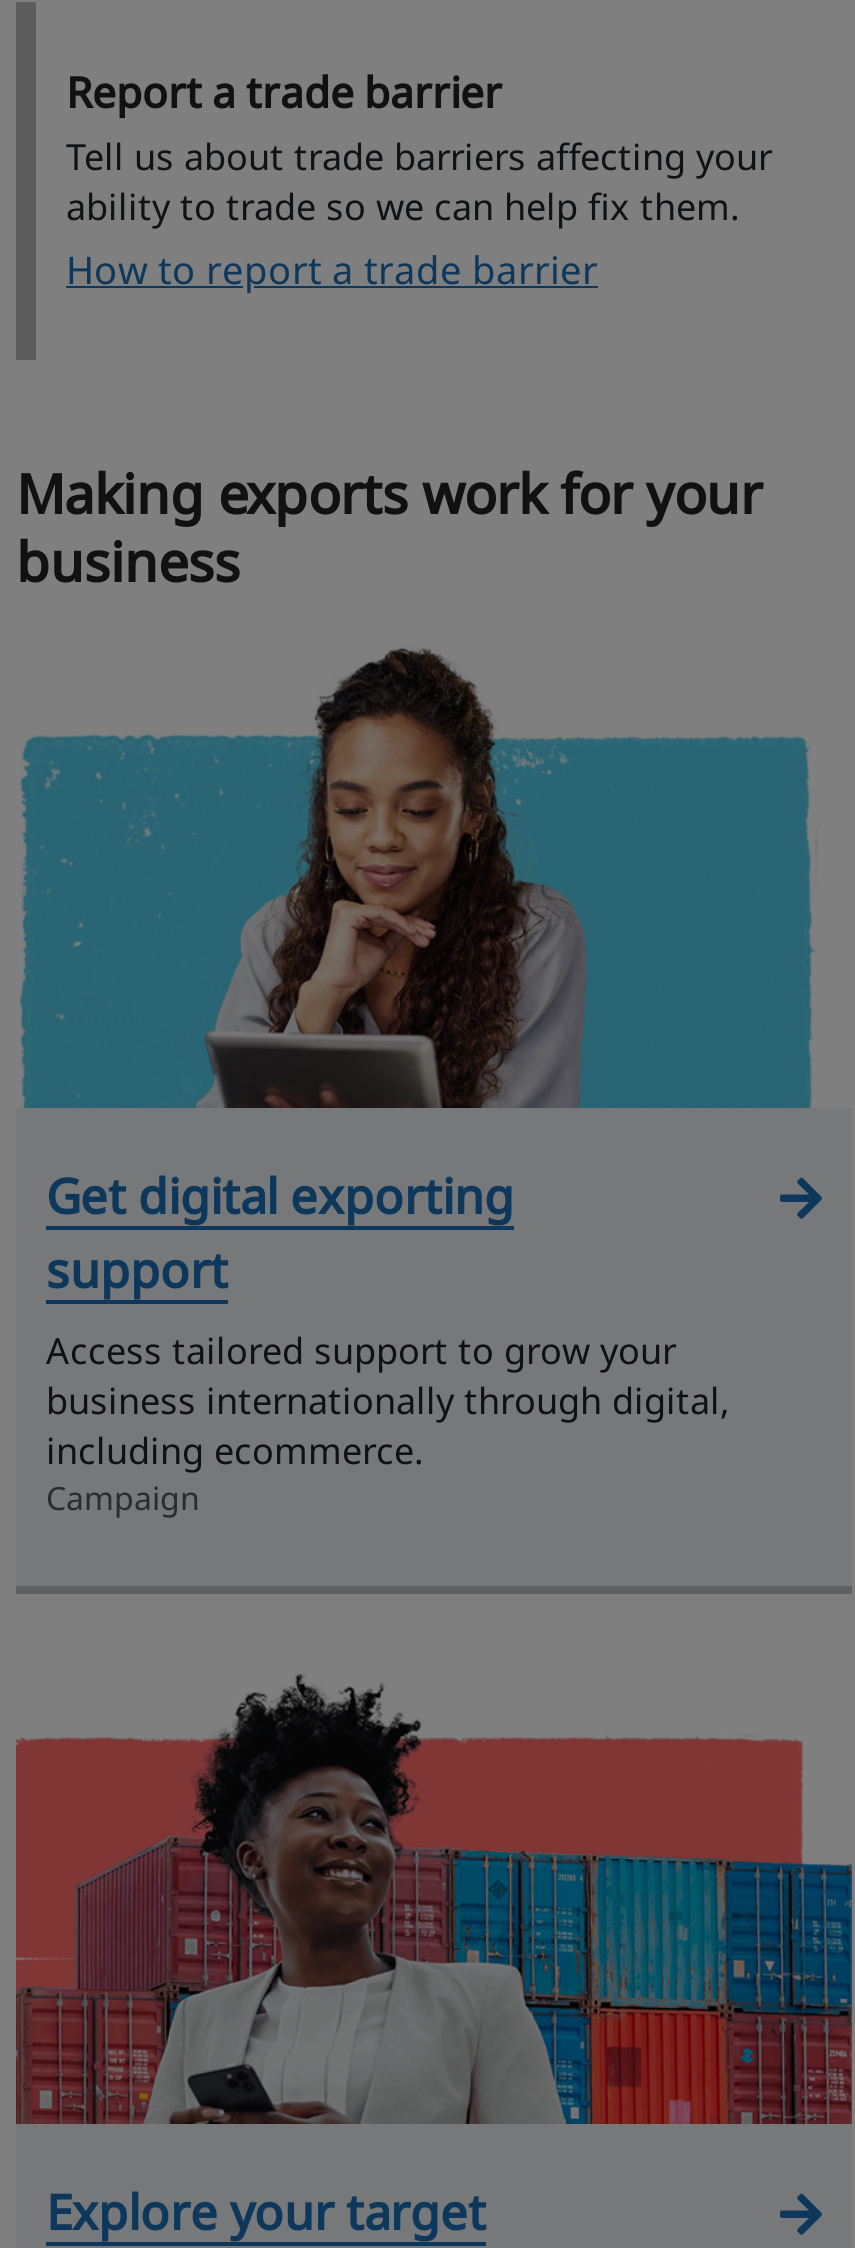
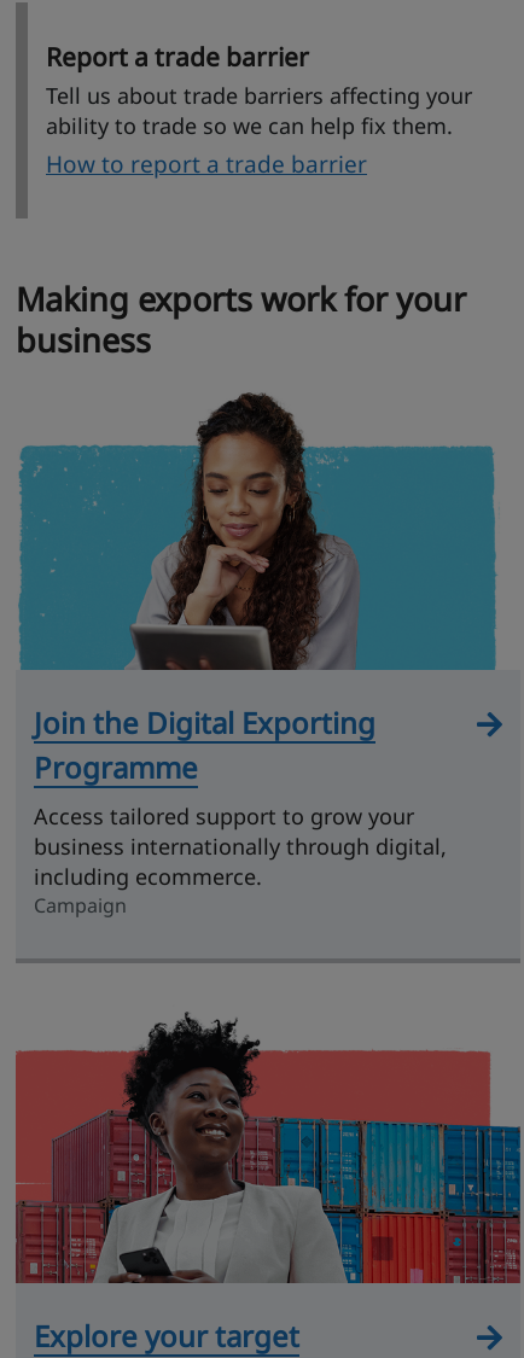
- Get digital exporting
- support
+ Join the Digital Exporting
+ Programme
